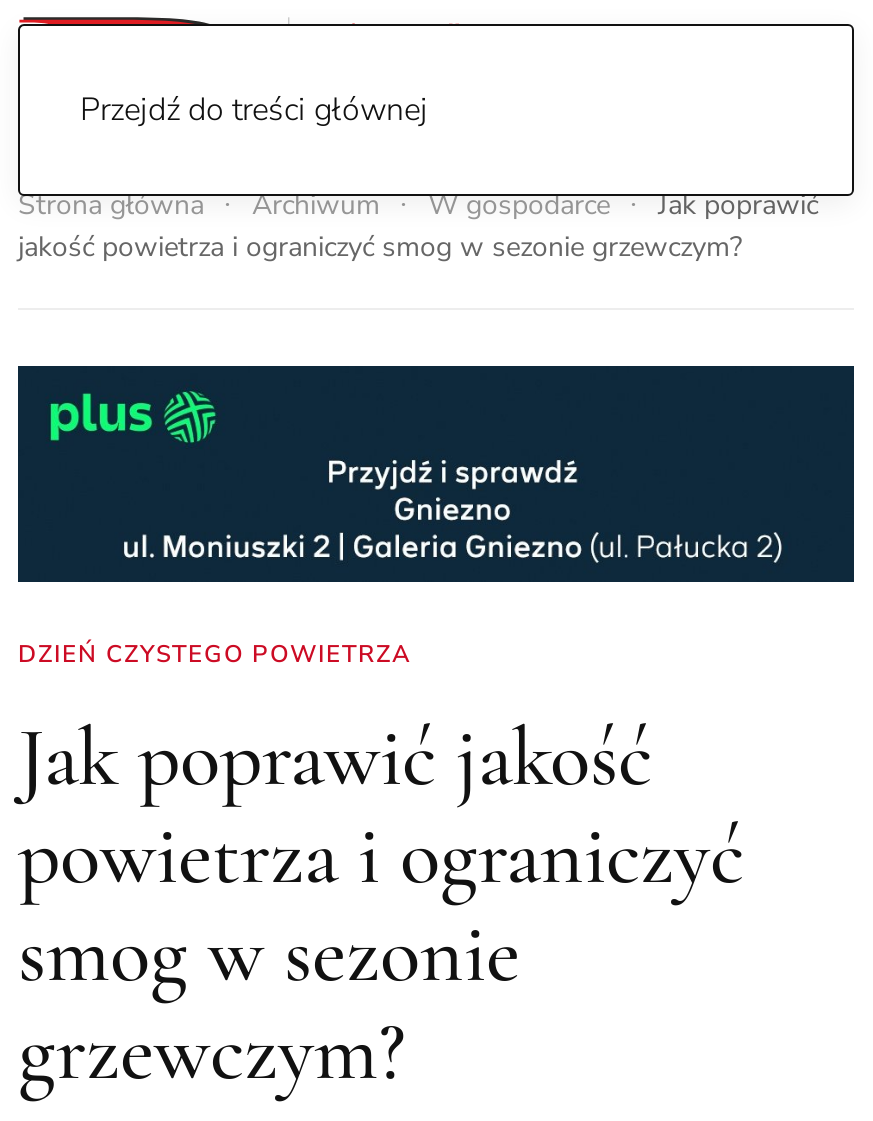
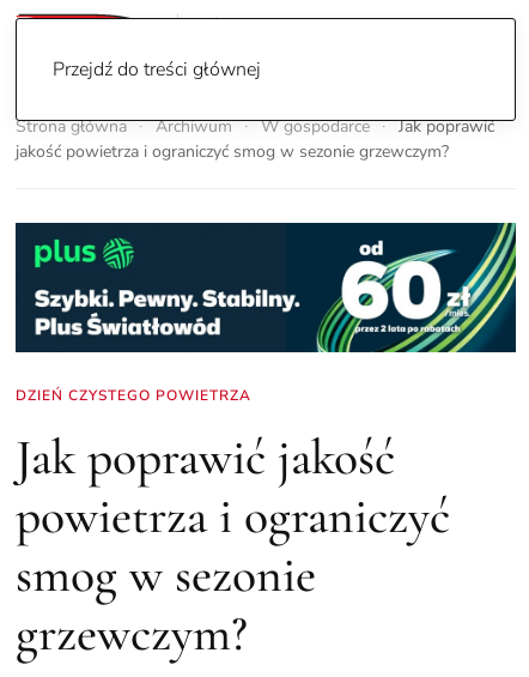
- [image]
+ [image]
